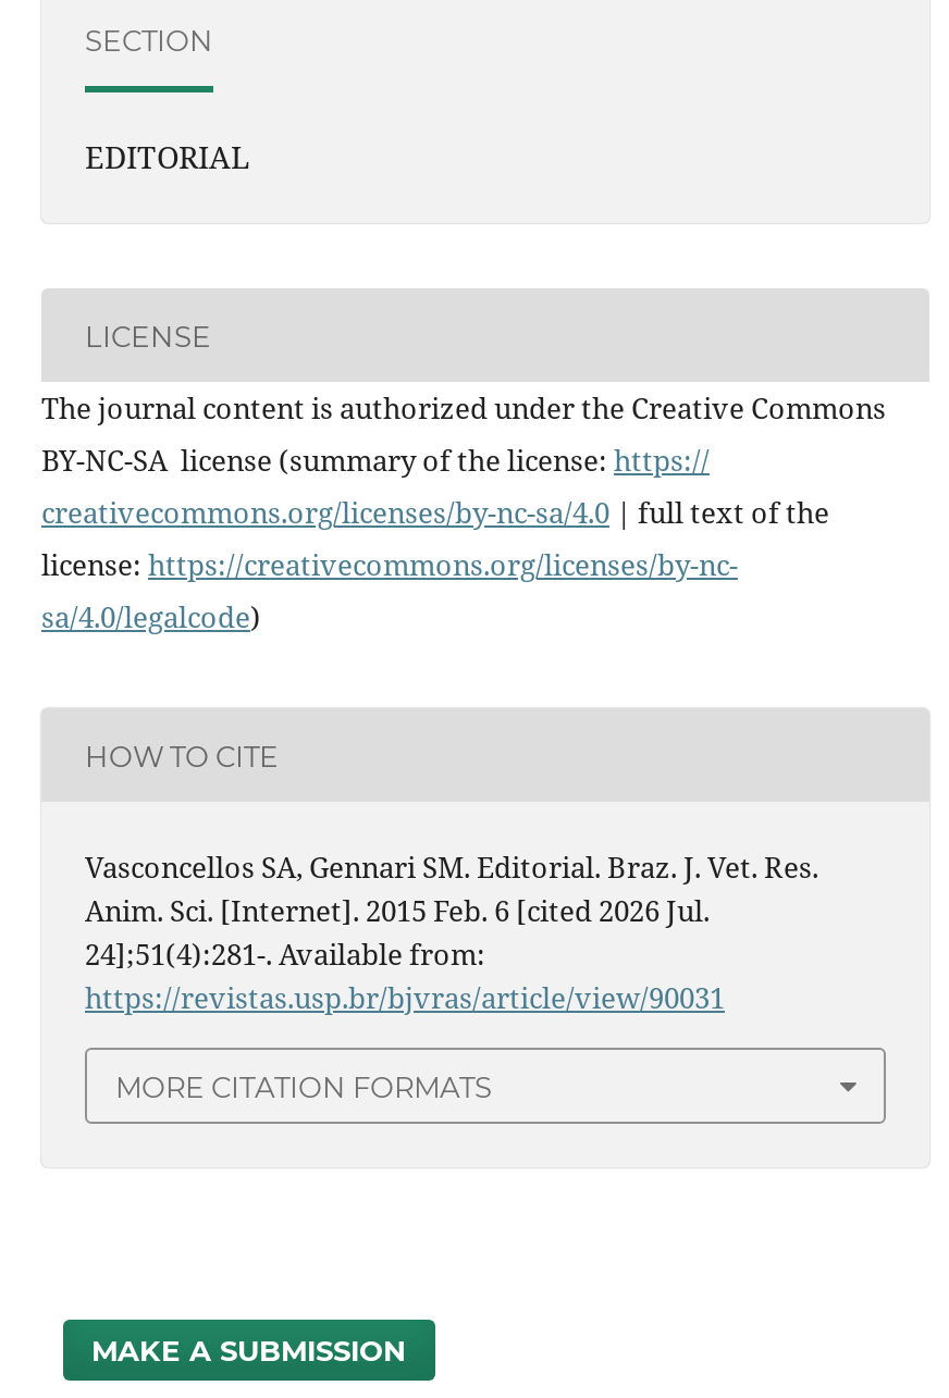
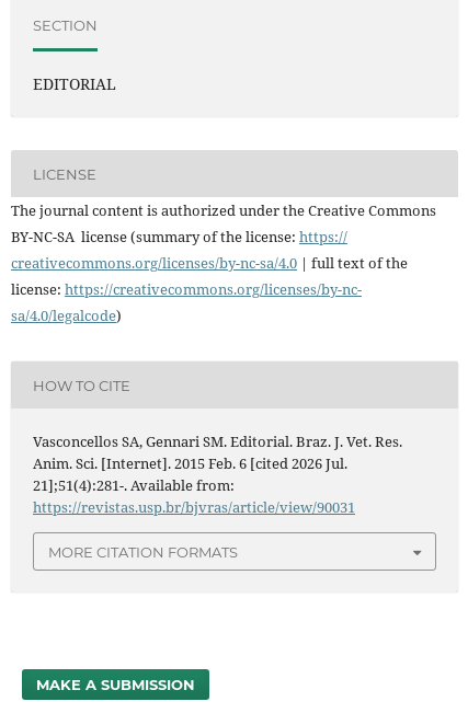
- 24];51(4):281-. Available from:
+ 21];51(4):281-. Available from:
